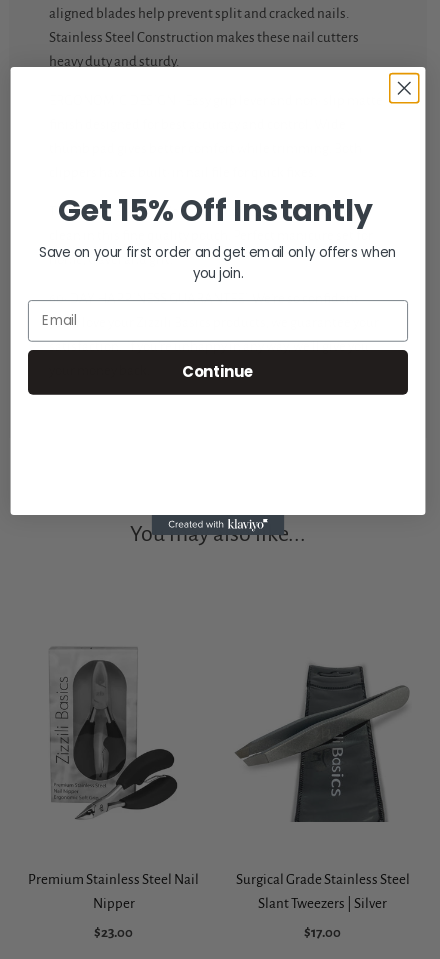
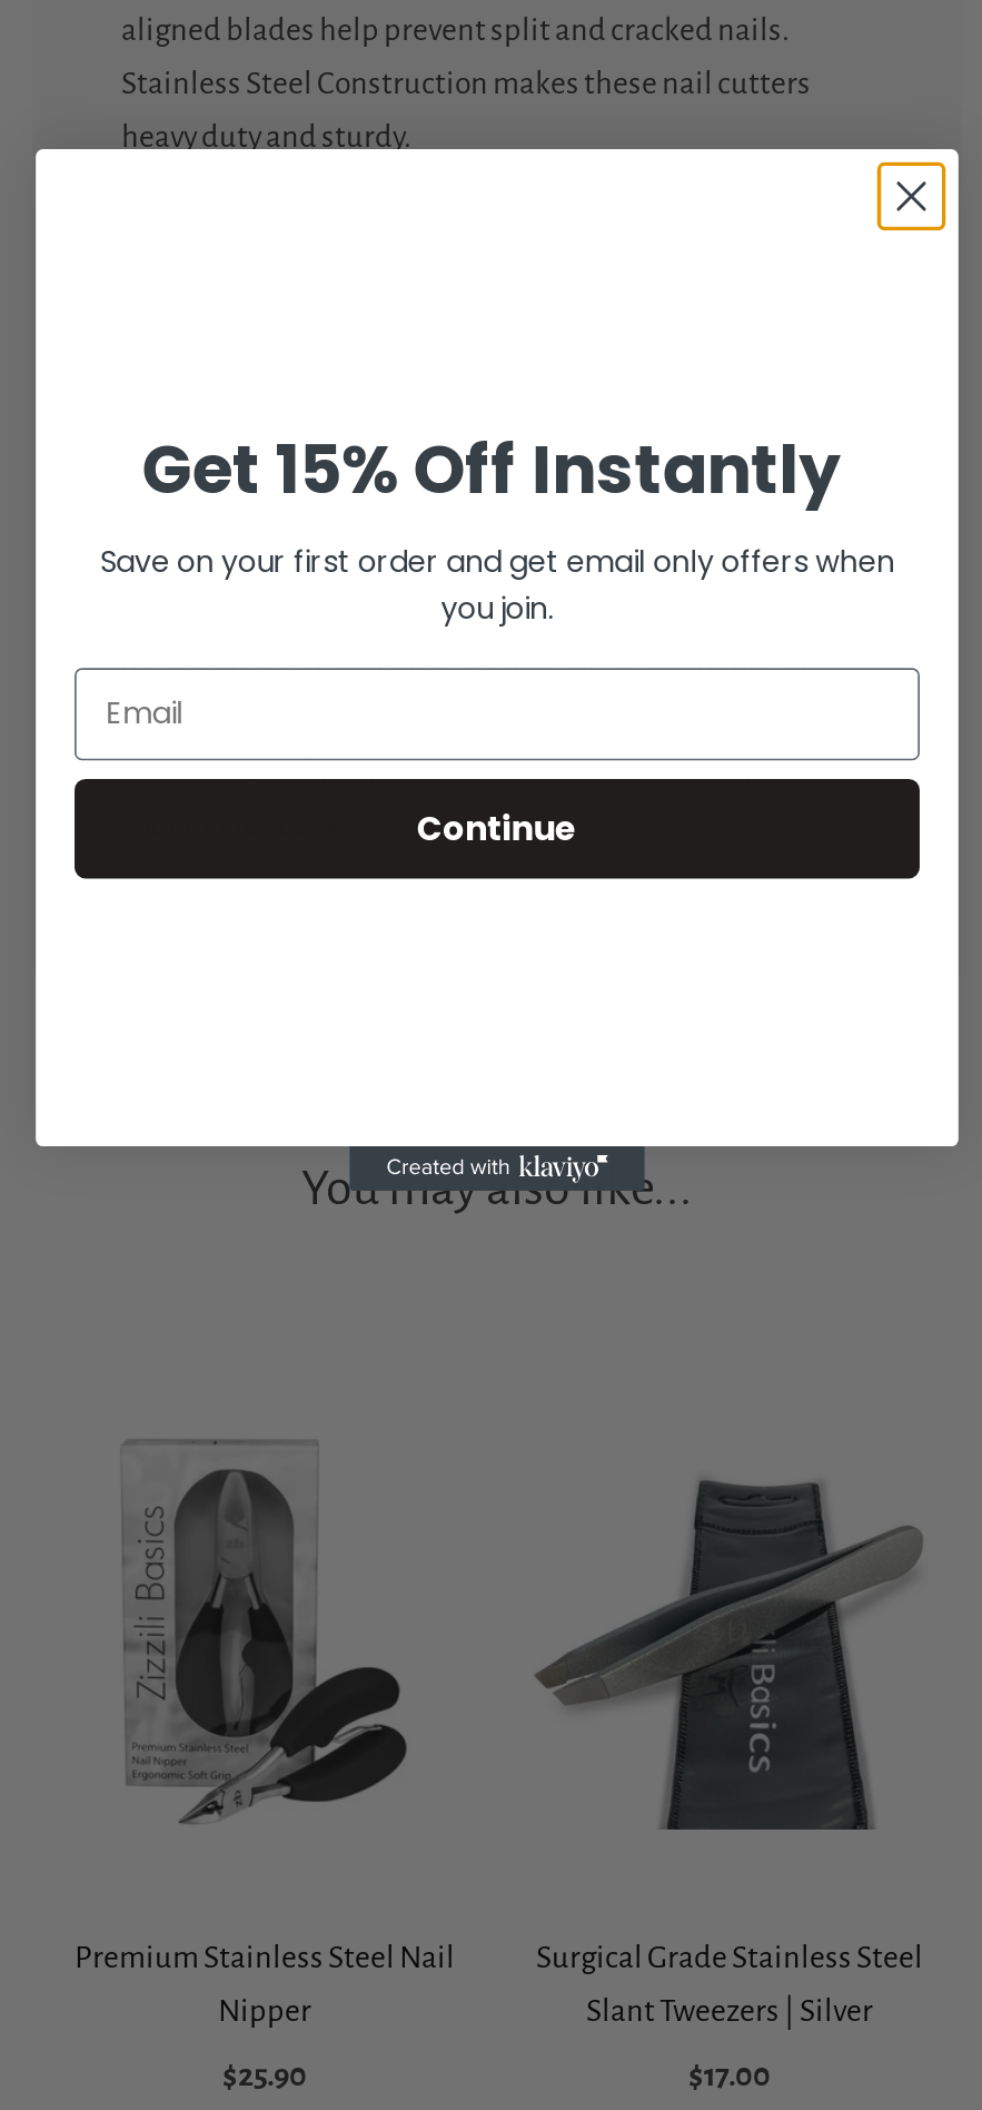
- $23.00
+ $25.90
